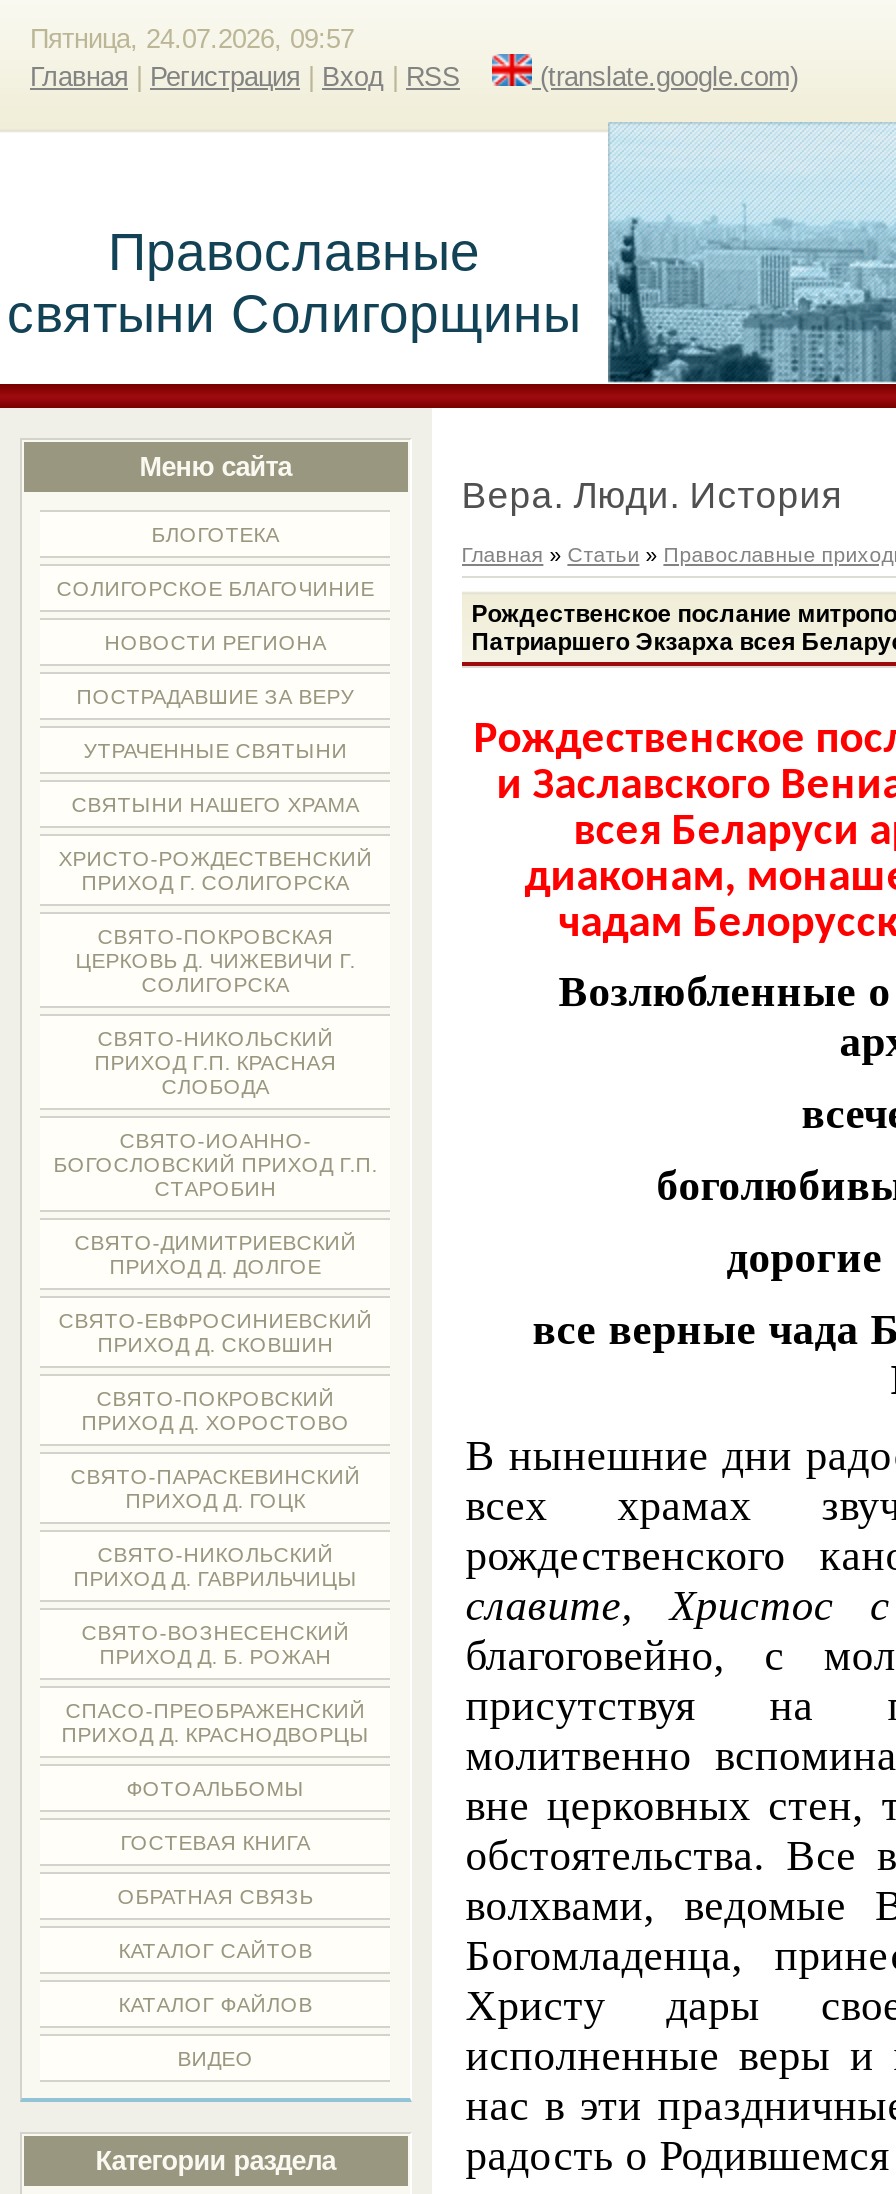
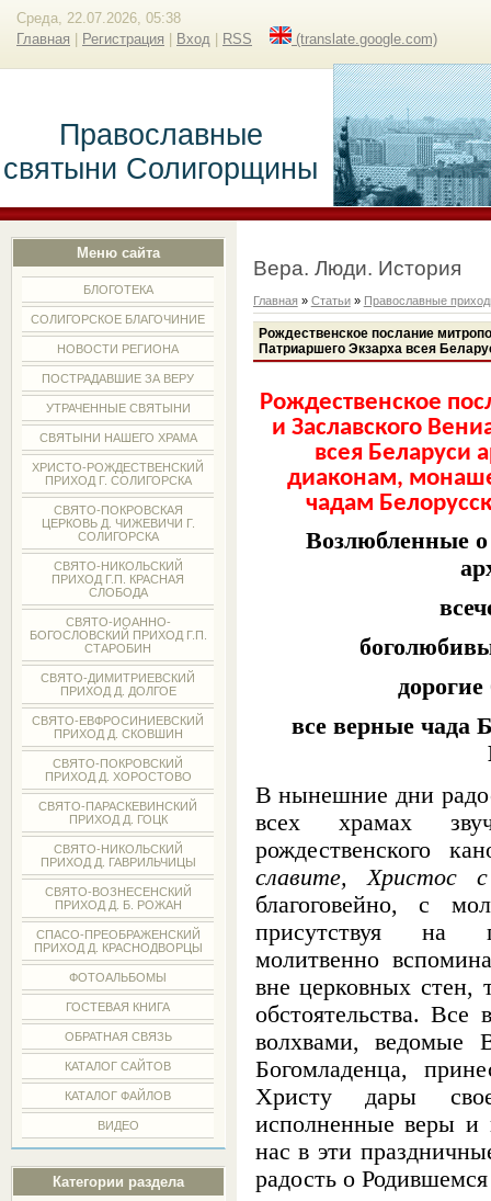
- Пятница, 24.07.2026, 09:57
+ Среда, 22.07.2026, 05:38
